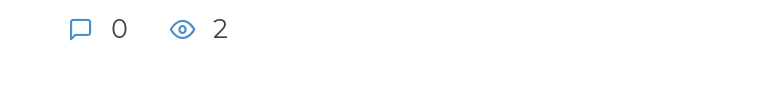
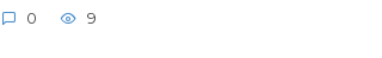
- 2
+ 9
